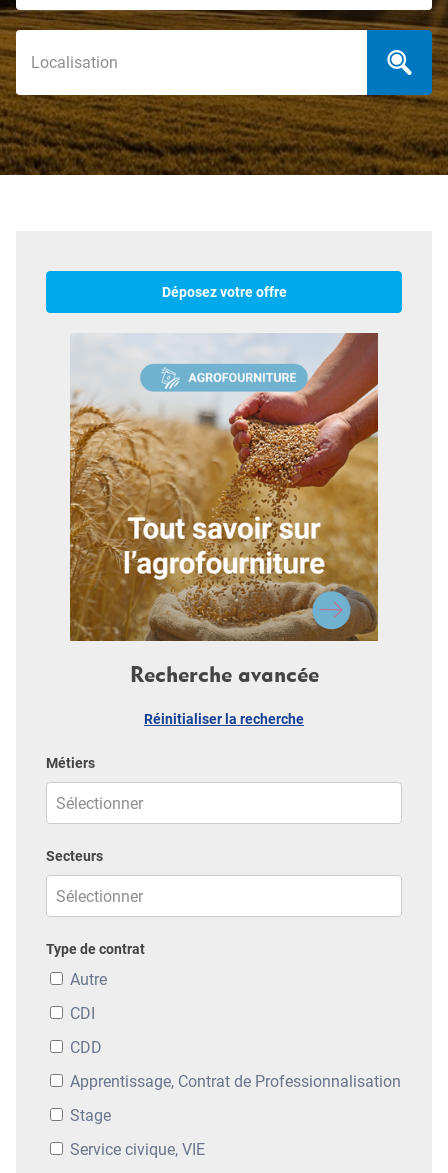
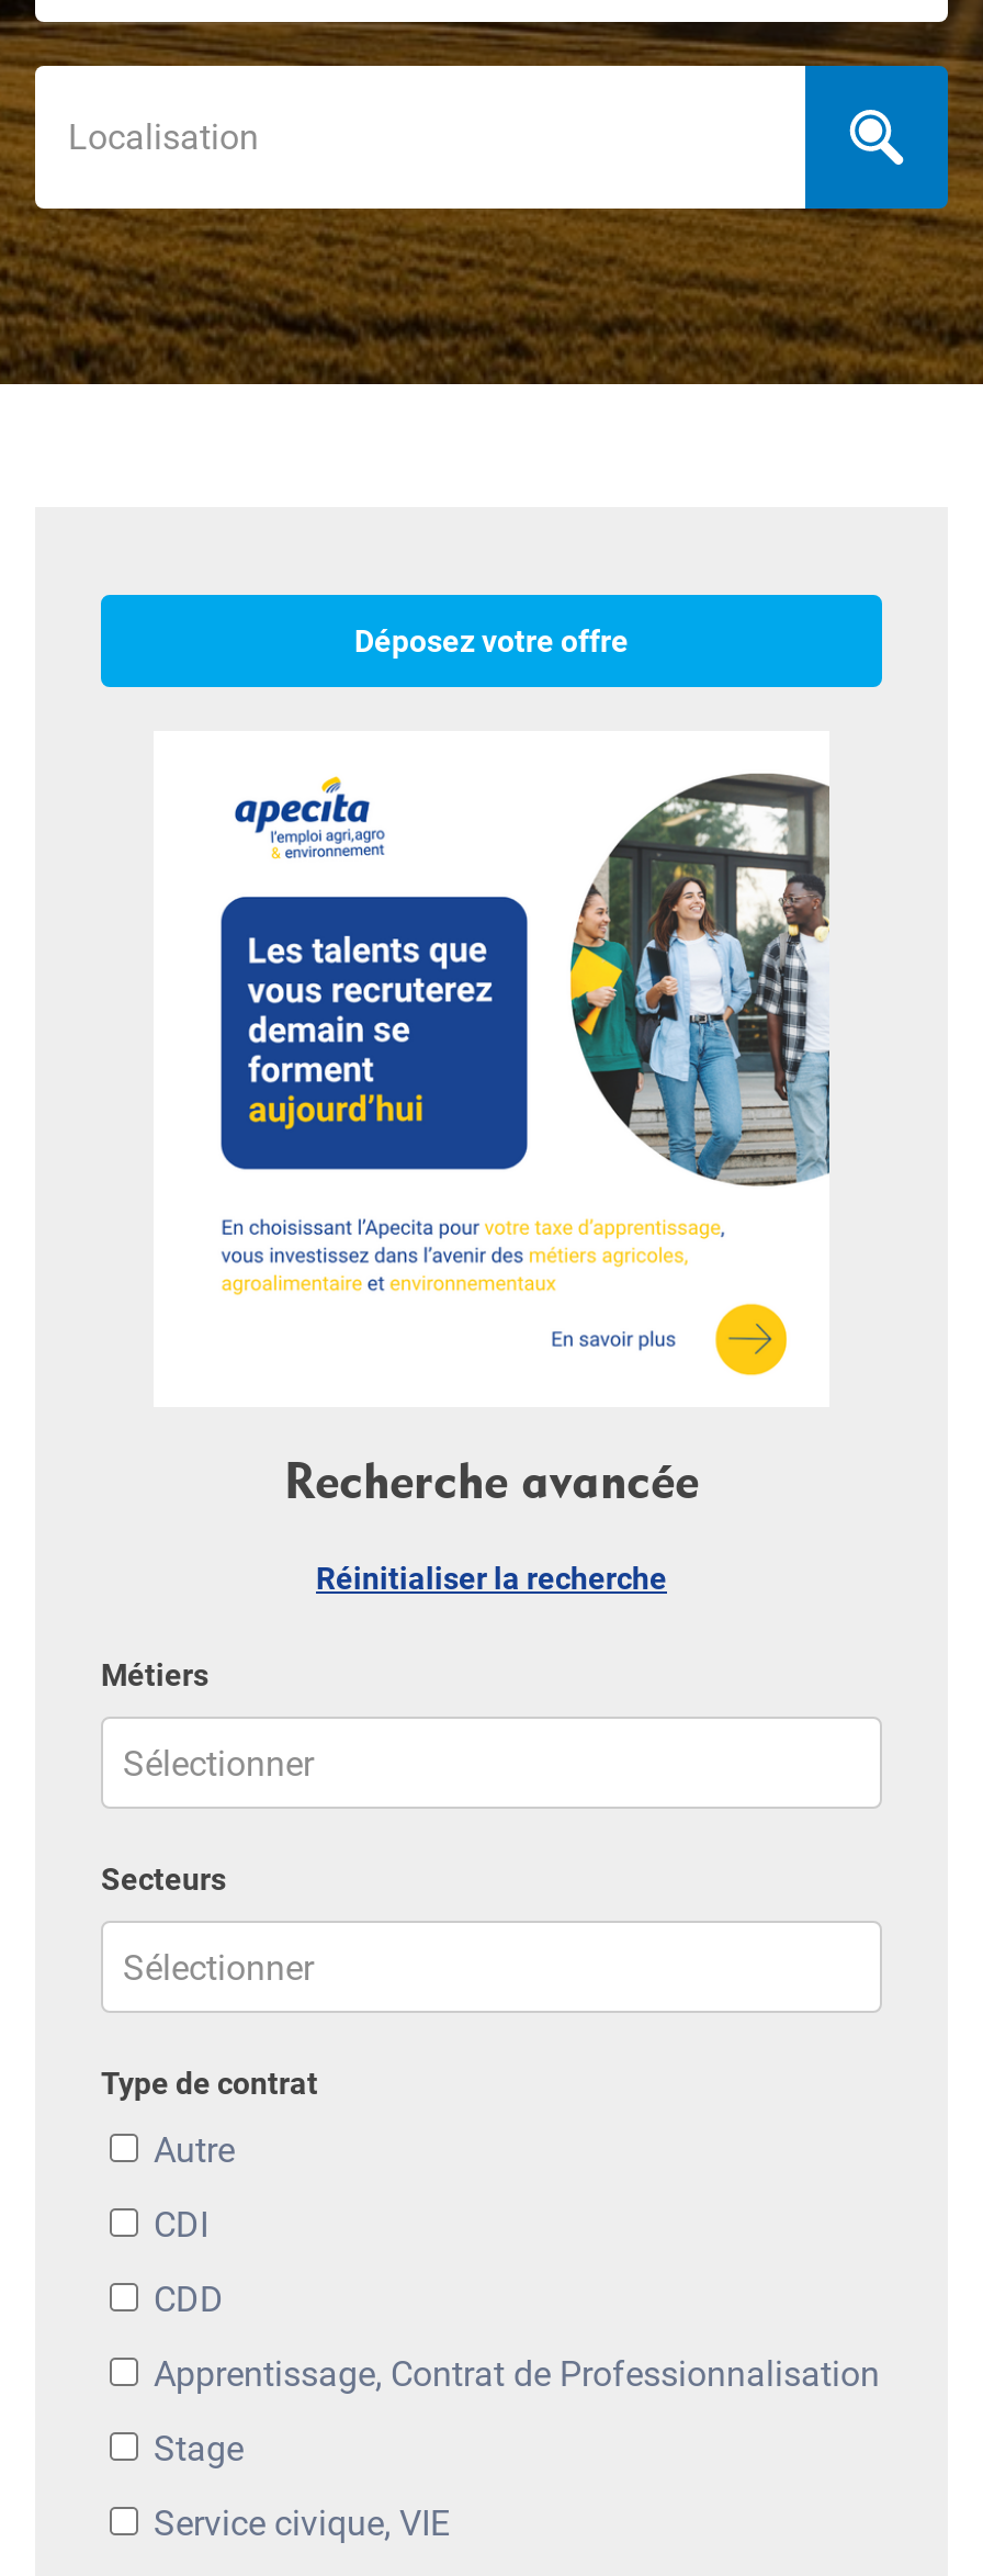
- [image]
+ [image]
